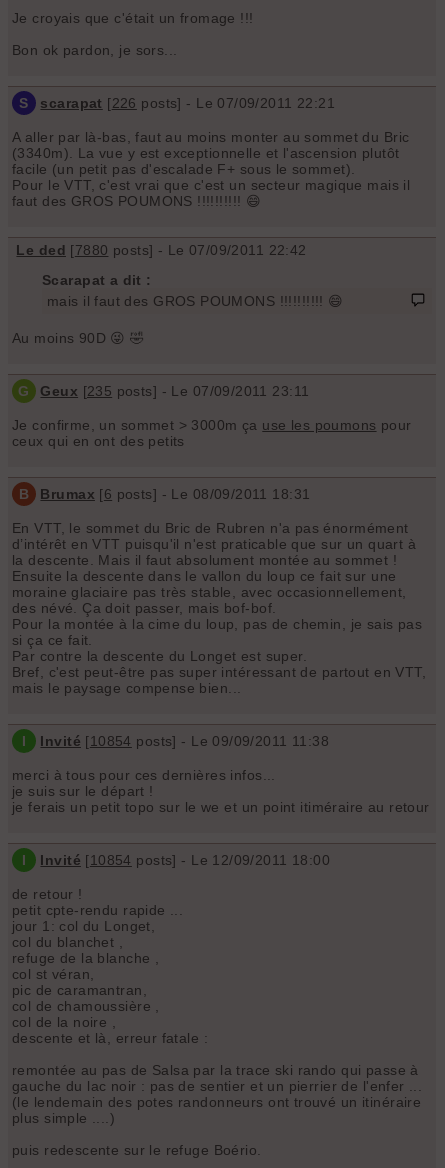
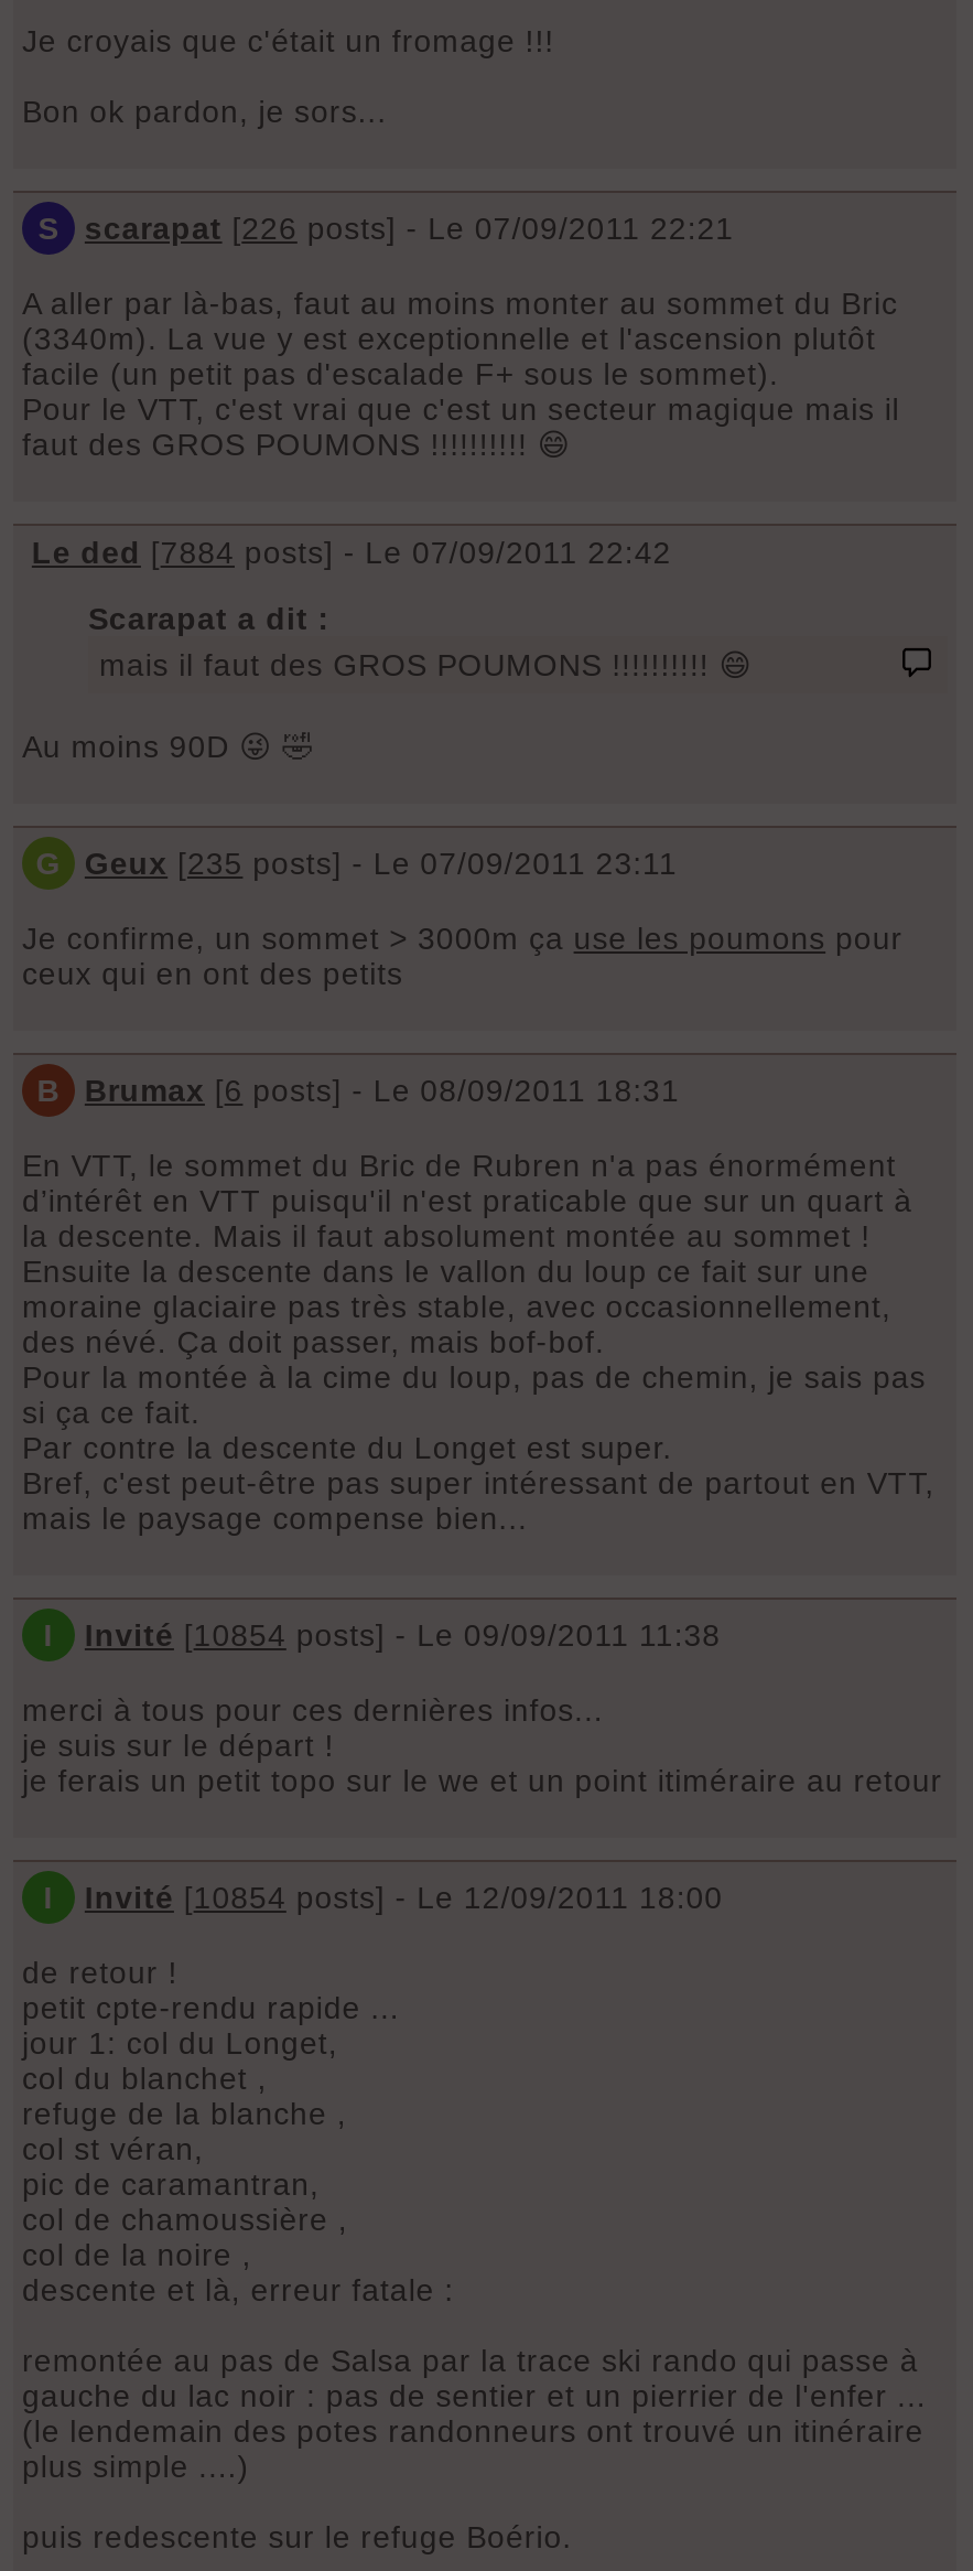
- Le ded [7880 posts] - Le 07/09/2011 22:42
+ Le ded [7884 posts] - Le 07/09/2011 22:42
